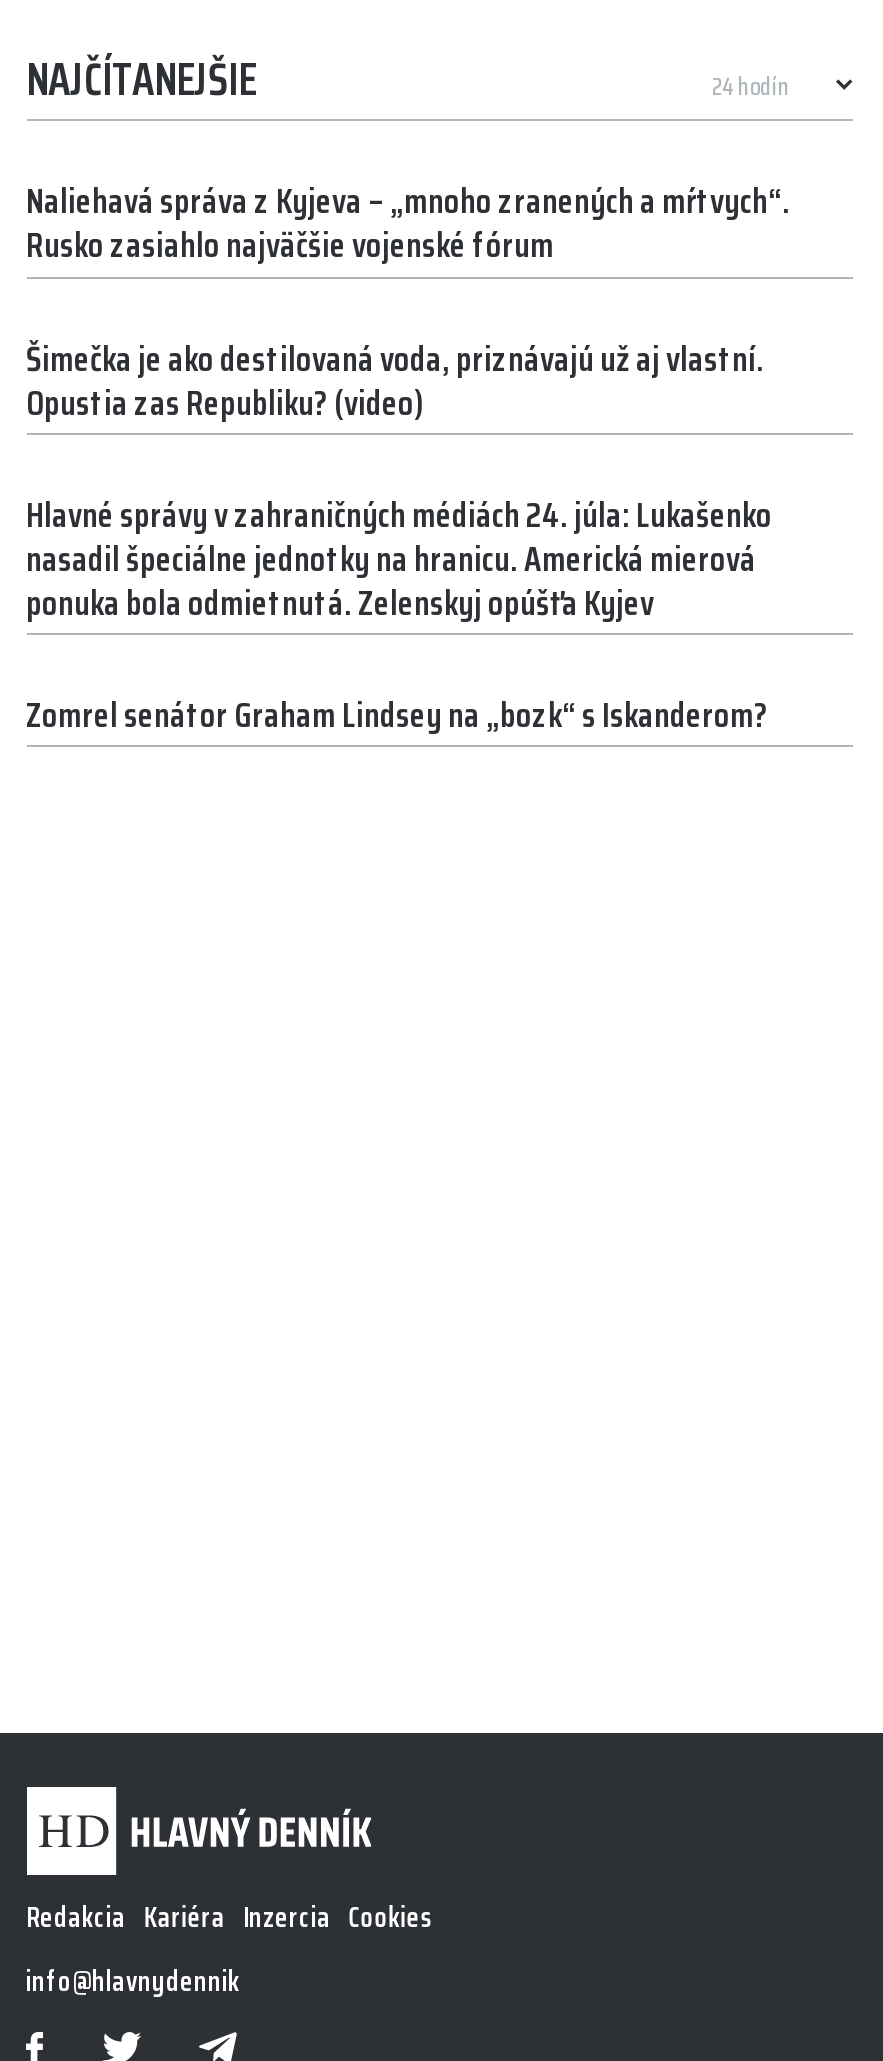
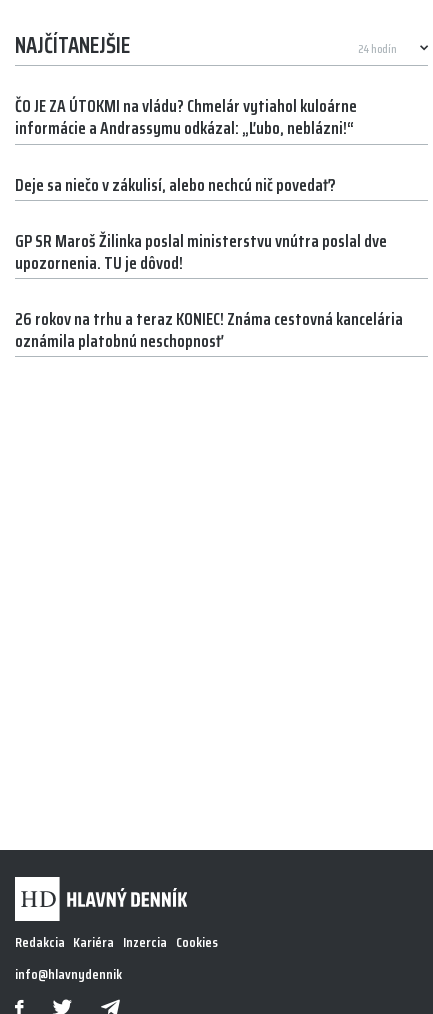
- Naliehavá správa z Kyjeva – „mnoho zranených a mŕtvych“.
- Rusko zasiahlo najväčšie vojenské fórum
+ ČO JE ZA ÚTOKMI na vládu? Chmelár vytiahol kuloárne
+ informácie a Andrassymu odkázal: „Ľubo, neblázni!“

- Šimečka je ako destilovaná voda, priznávajú už aj vlastní.
- Opustia zas Republiku? (video)
+ Deje sa niečo v zákulisí, alebo nechcú nič povedať?

- Hlavné správy v zahraničných médiách 24. júla: Lukašenko
- nasadil špeciálne jednotky na hranicu. Americká mierová
- ponuka bola odmietnutá. Zelenskyj opúšťa Kyjev
+ GP SR Maroš Žilinka poslal ministerstvu vnútra poslal dve
+ upozornenia. TU je dôvod!

- Zomrel senátor Graham Lindsey na „bozk“ s Iskanderom?
+ 26 rokov na trhu a teraz KONIEC! Známa cestovná kancelária
+ oznámila platobnú neschopnosť
